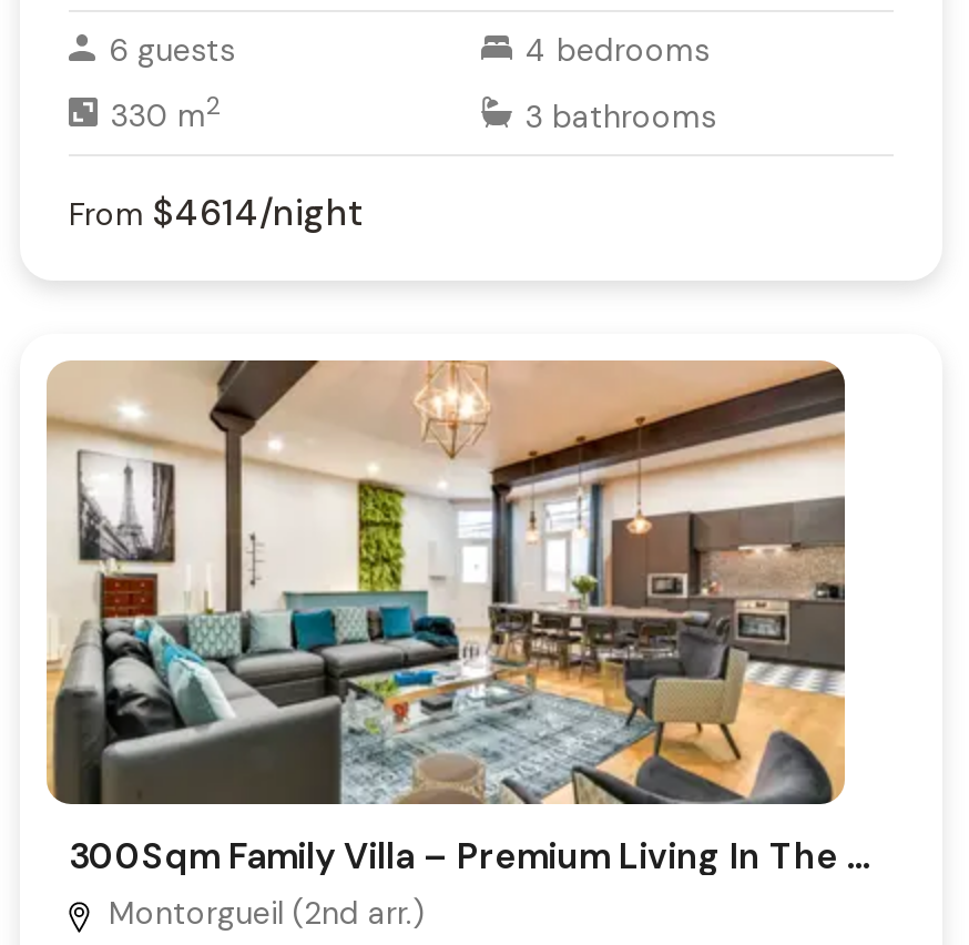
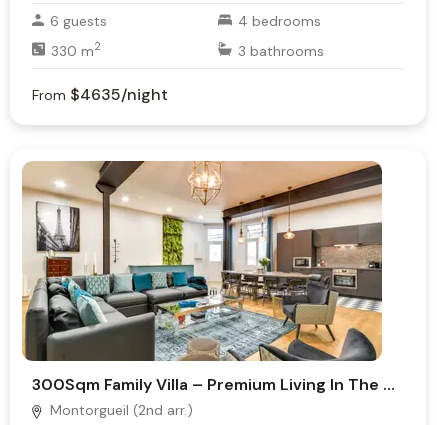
- From $4614/night
+ From $4635/night
